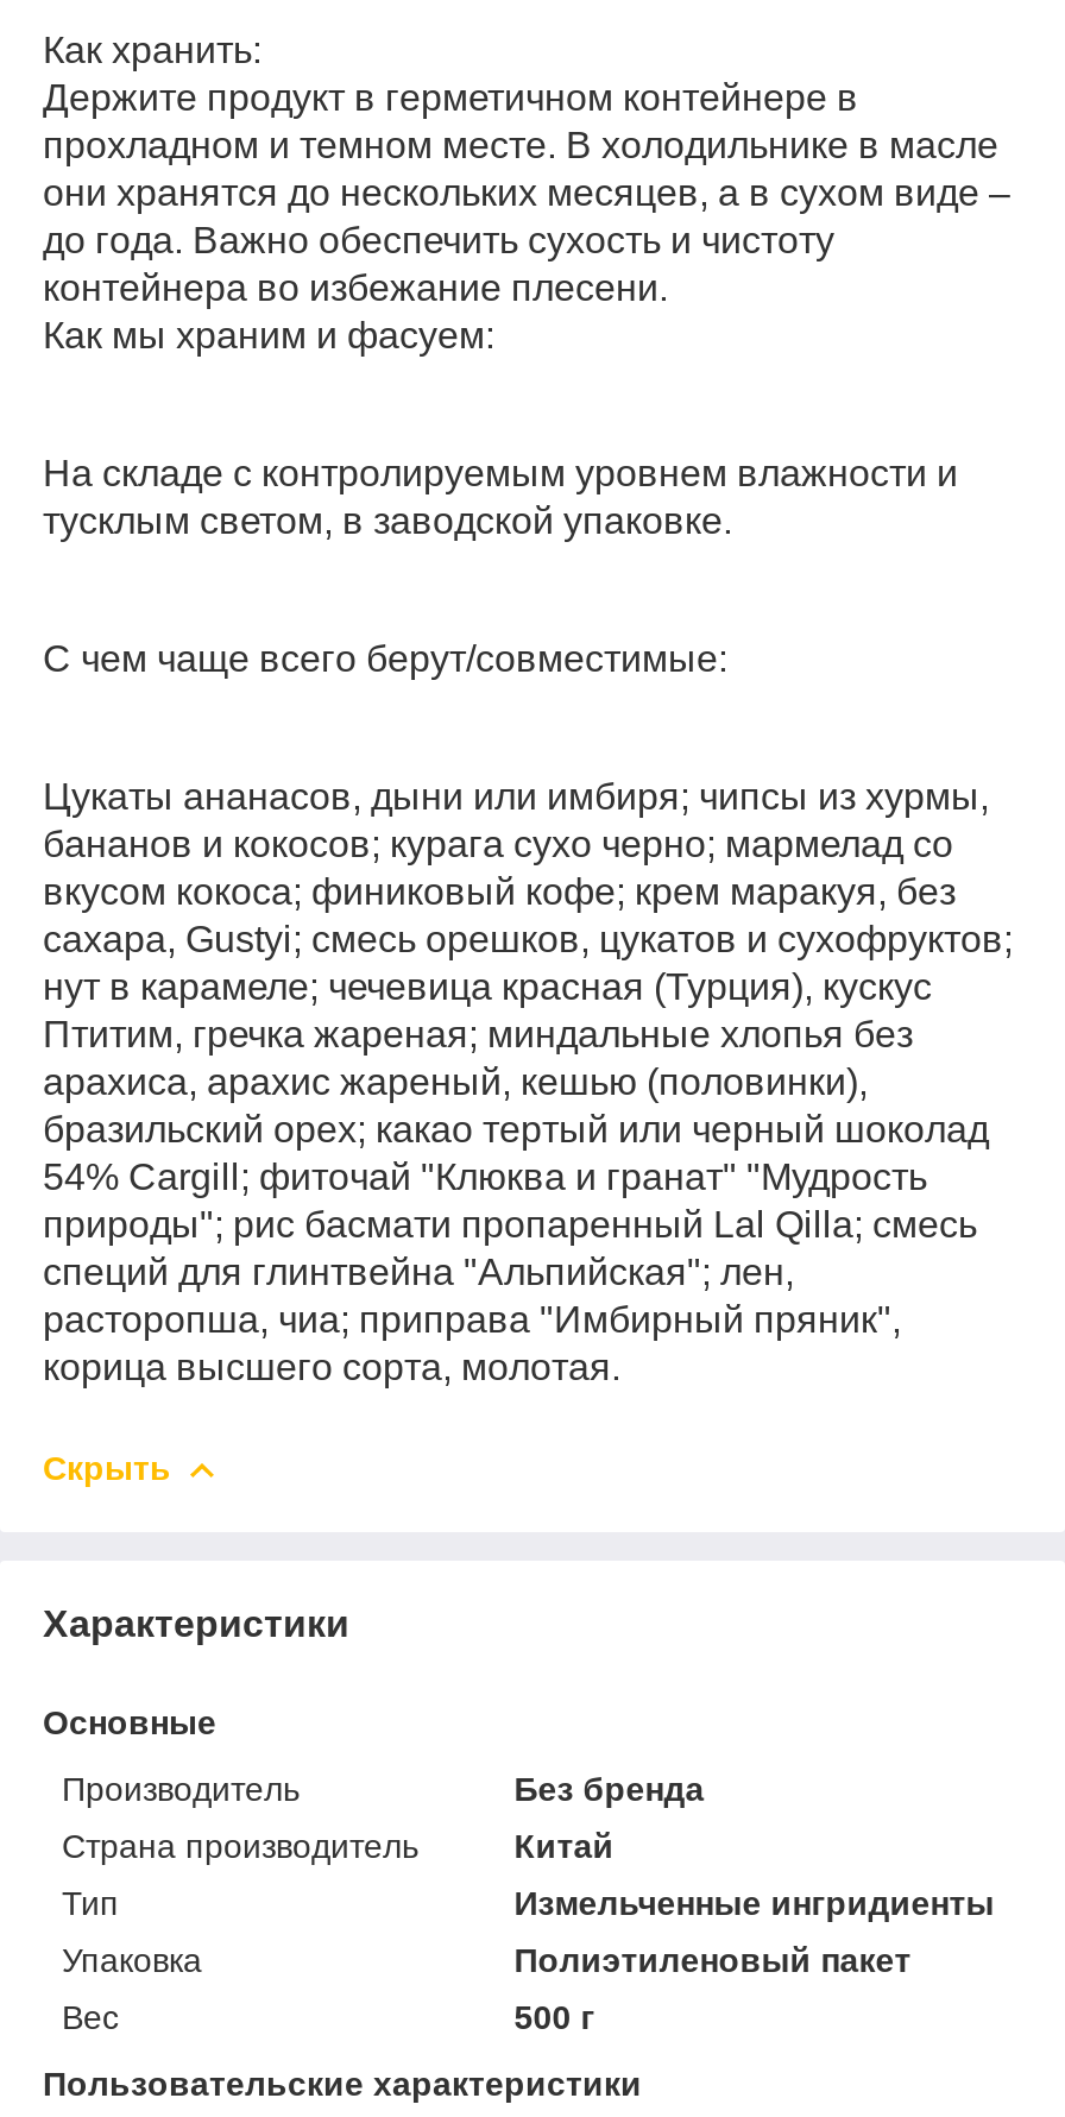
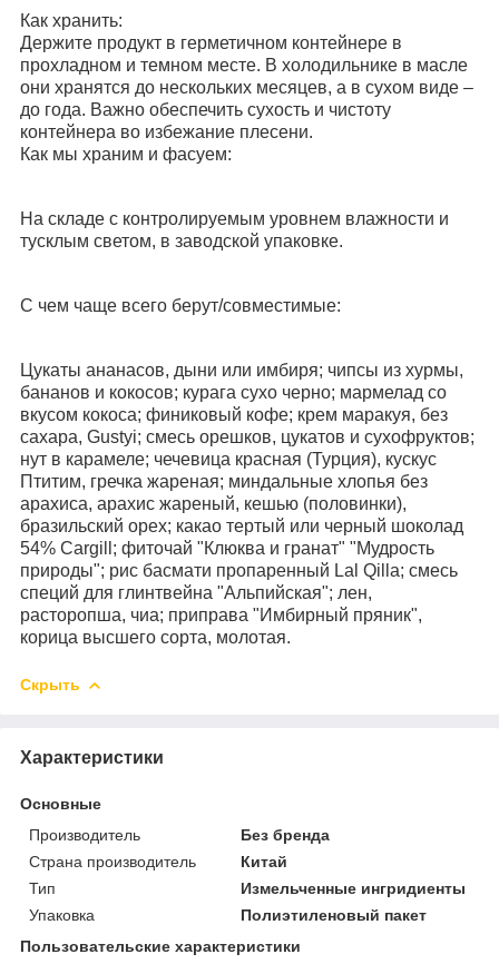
- Вес
- 500 г
